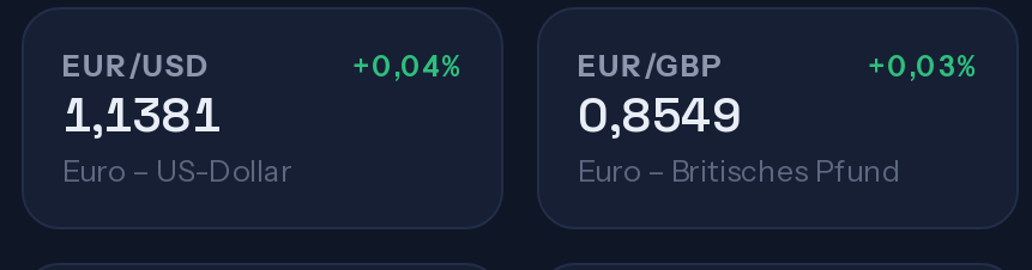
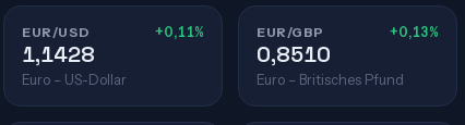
- +0,04%
+ +0,11%

- +0,03%
+ +0,13%

- 1,1381
+ 1,1428

- 0,8549
+ 0,8510
